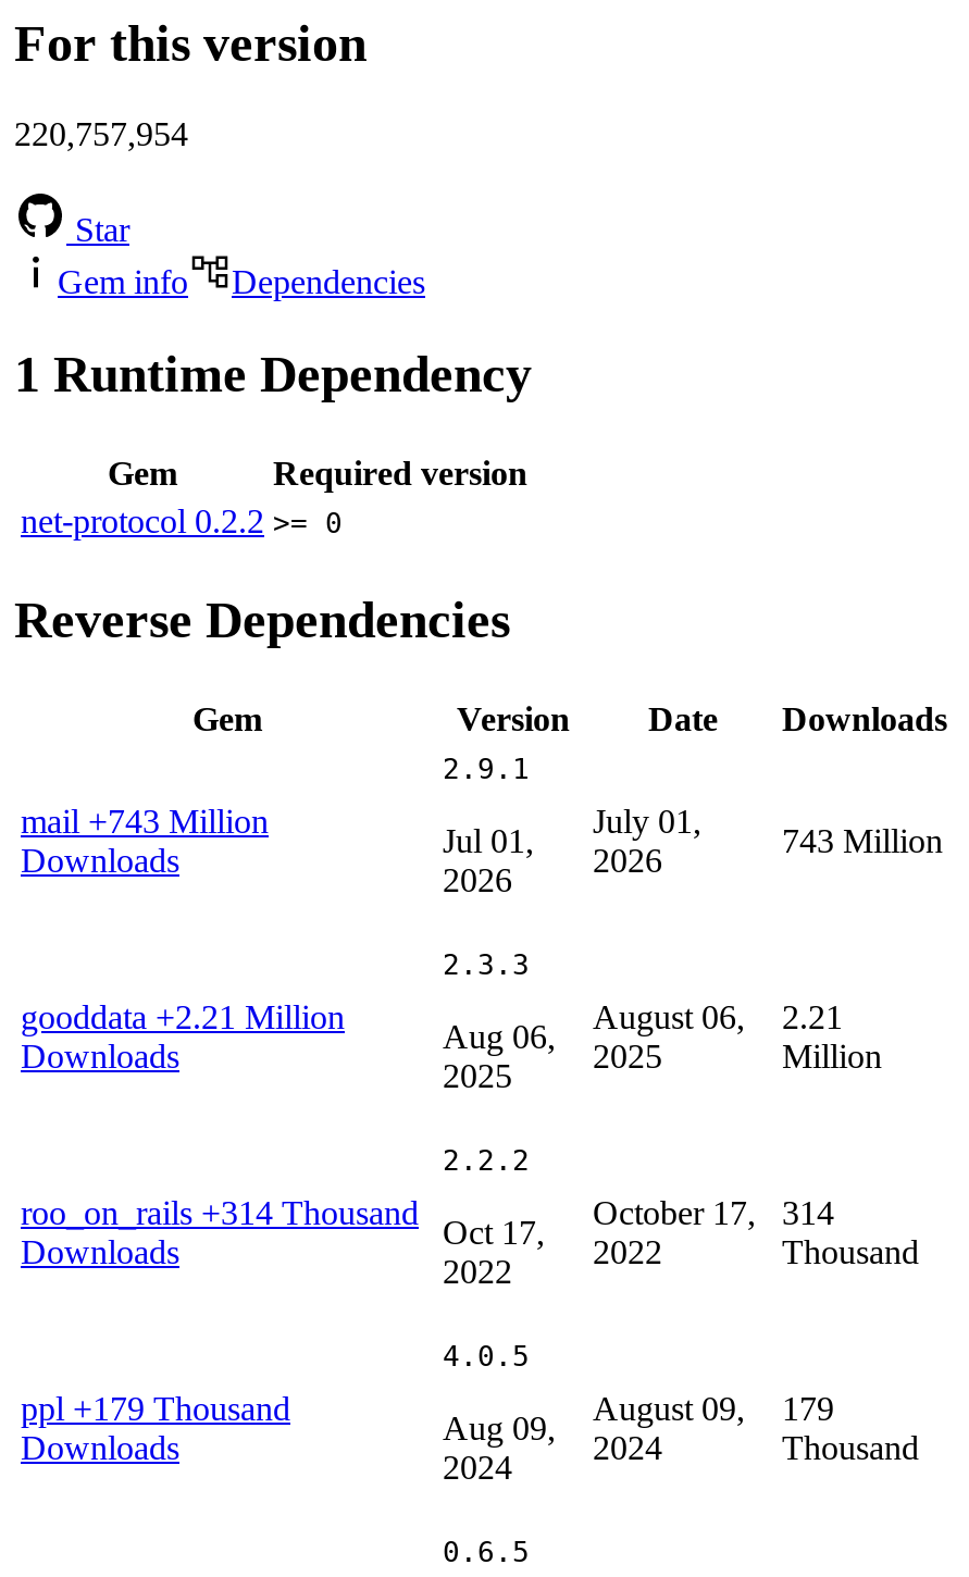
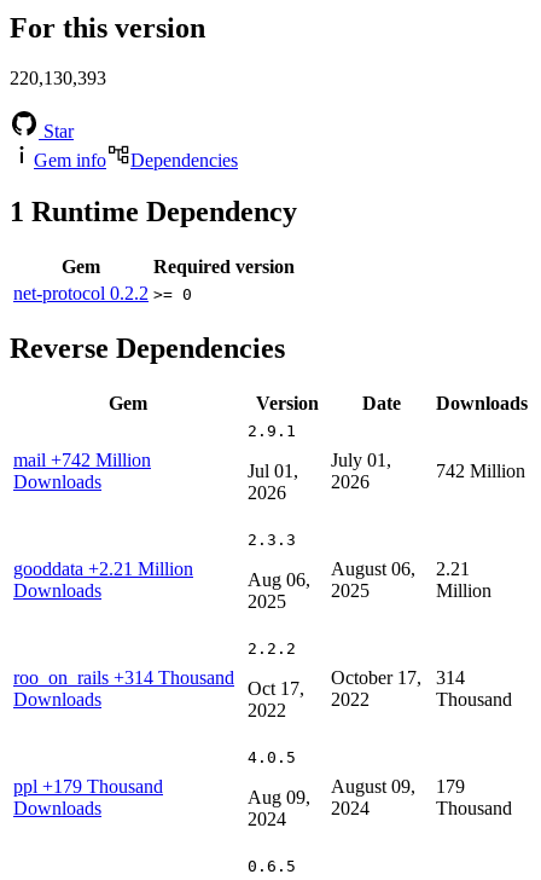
- 220,757,954
+ 220,130,393

- mail +743 Million
+ mail +742 Million

- 743 Million
+ 742 Million
